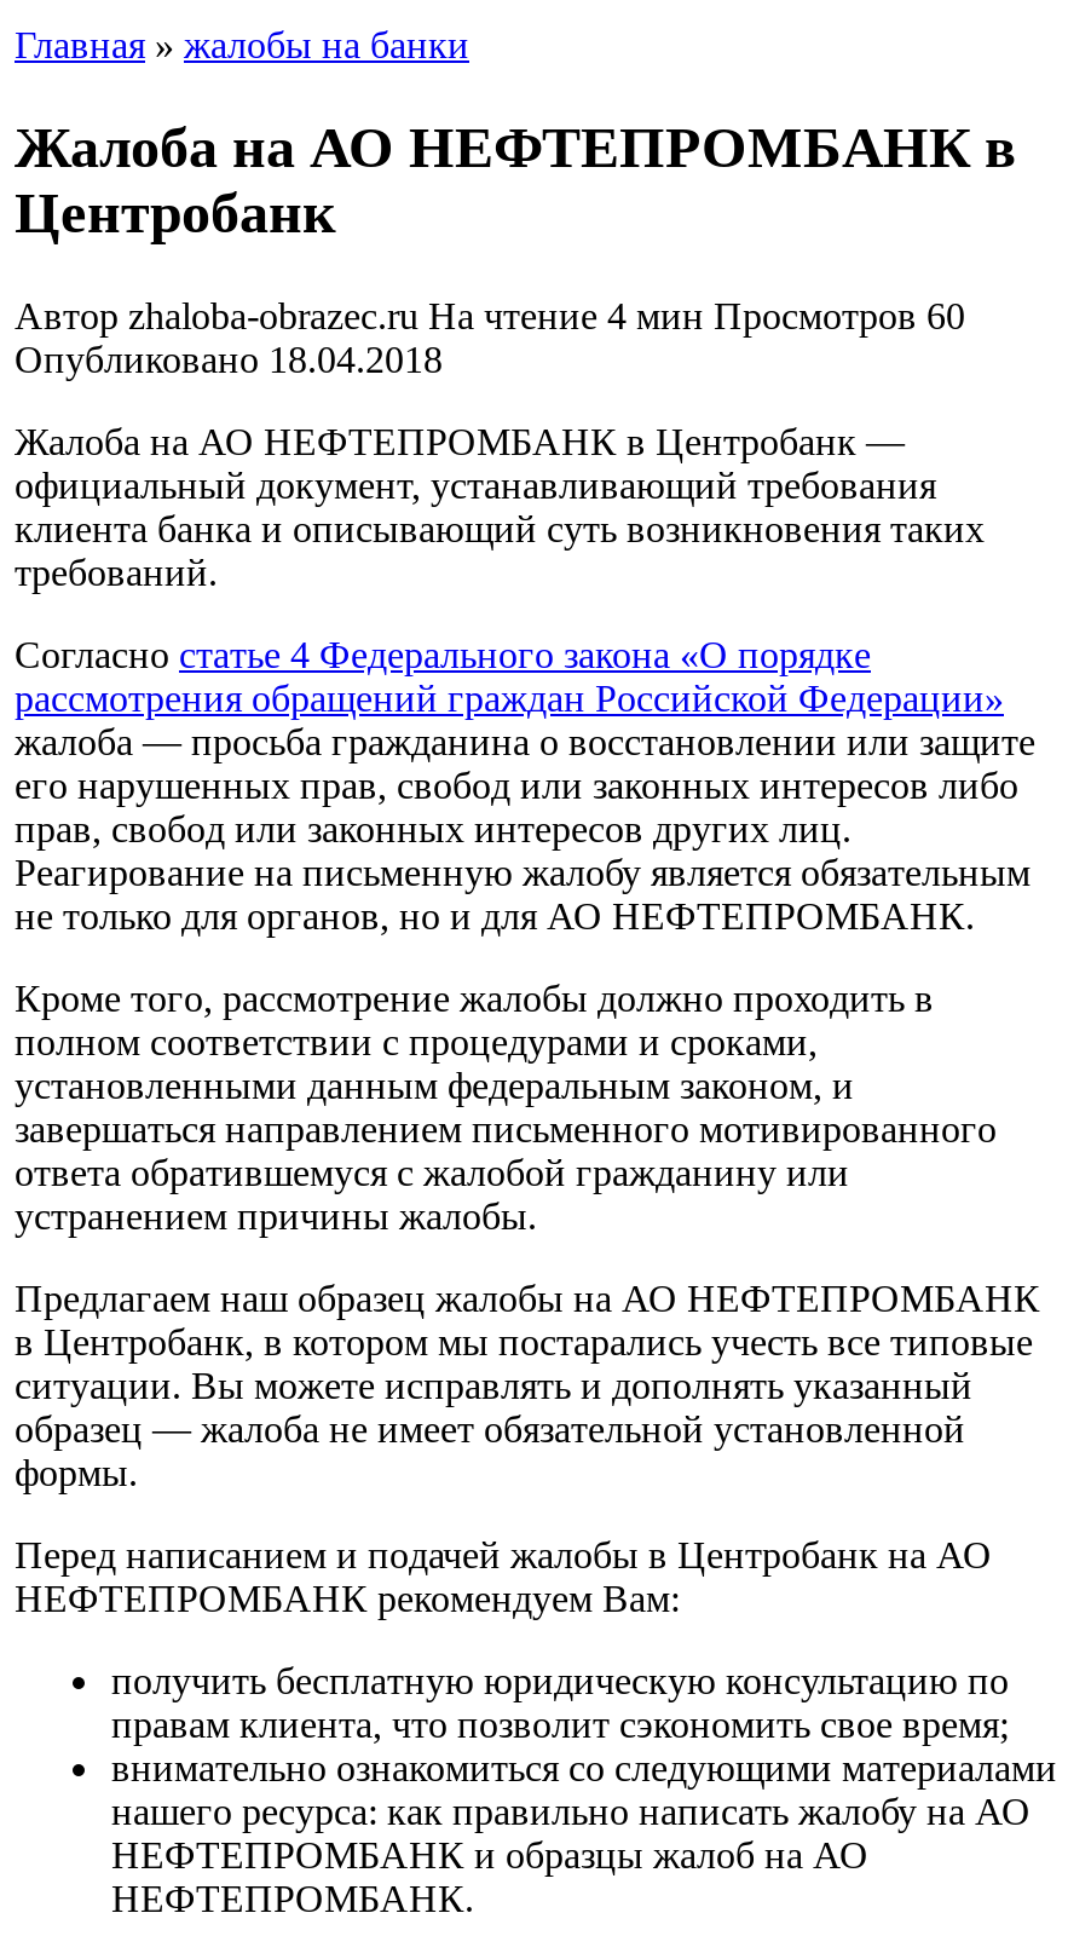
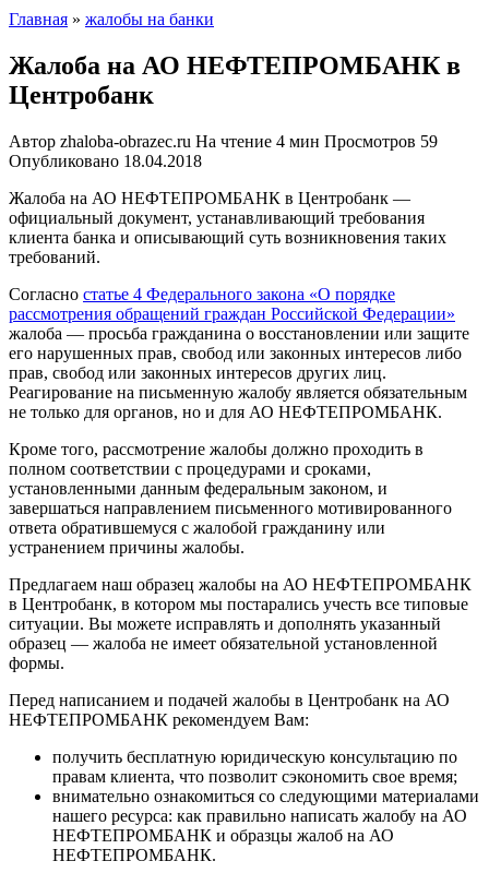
- Автор zhaloba-obrazec.ru На чтение 4 мин Просмотров 60
+ Автор zhaloba-obrazec.ru На чтение 4 мин Просмотров 59
